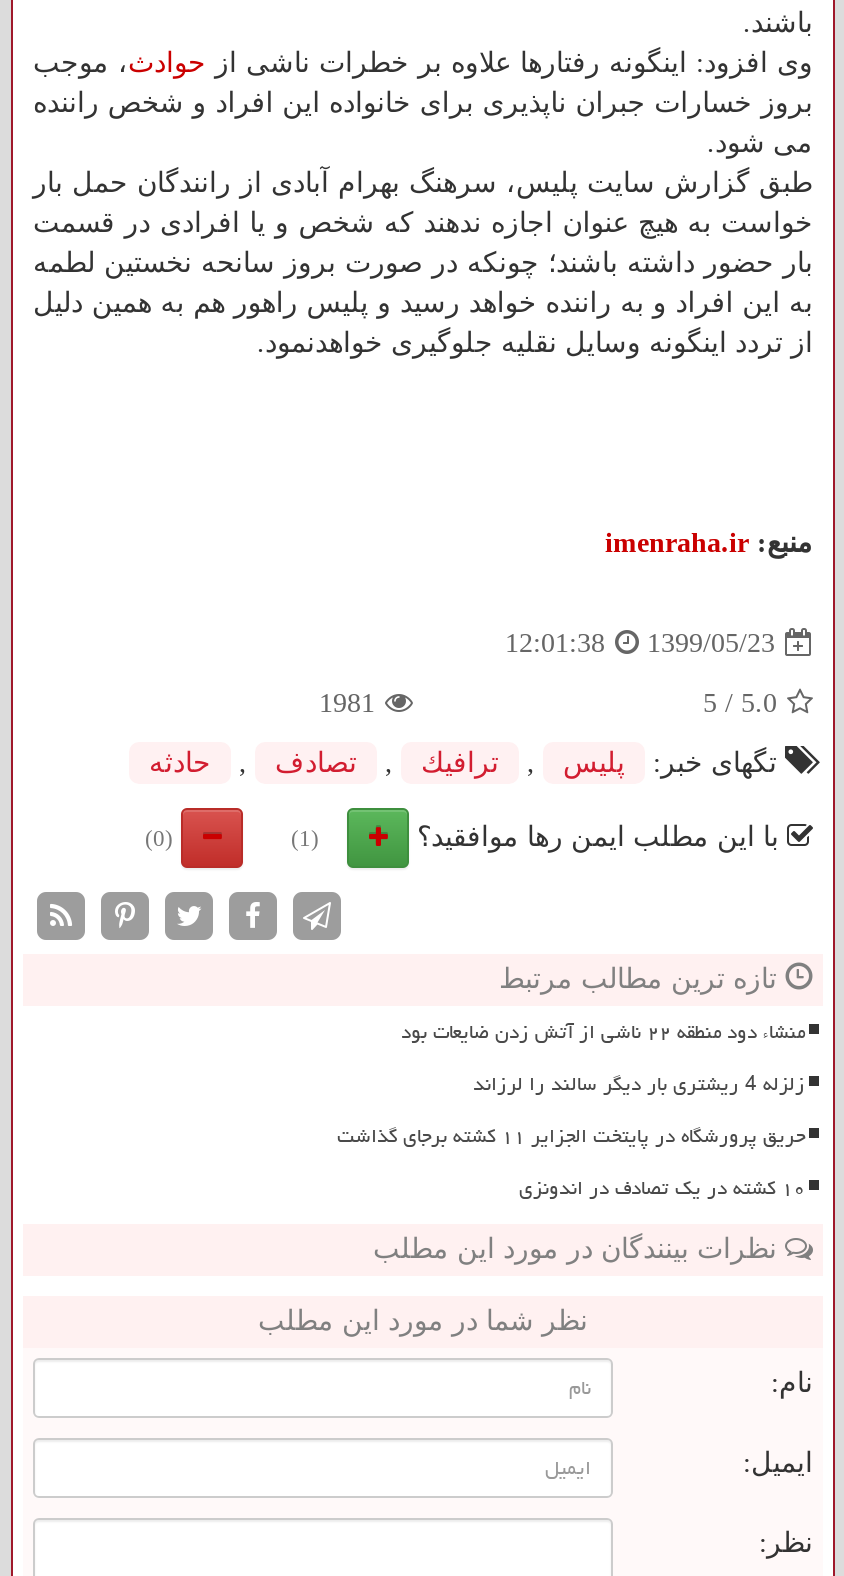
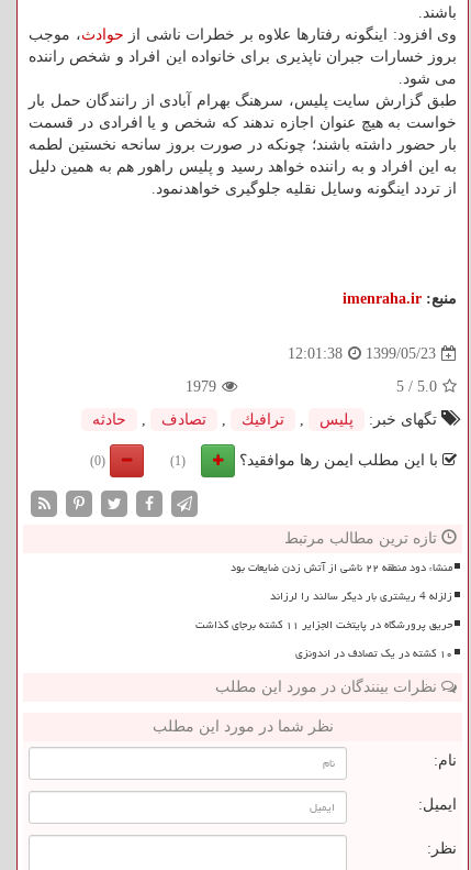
- 1981
+ 1979
